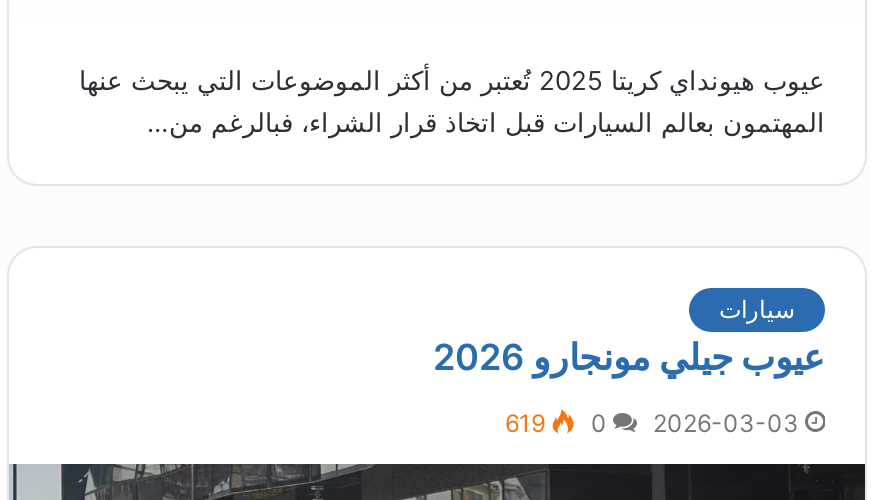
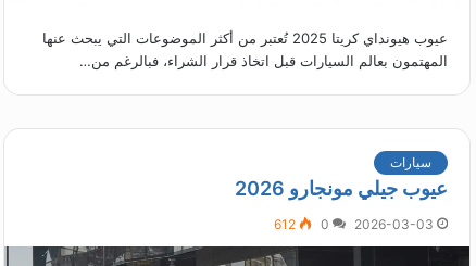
- 619 0 2026-03-03
+ 612 0 2026-03-03
